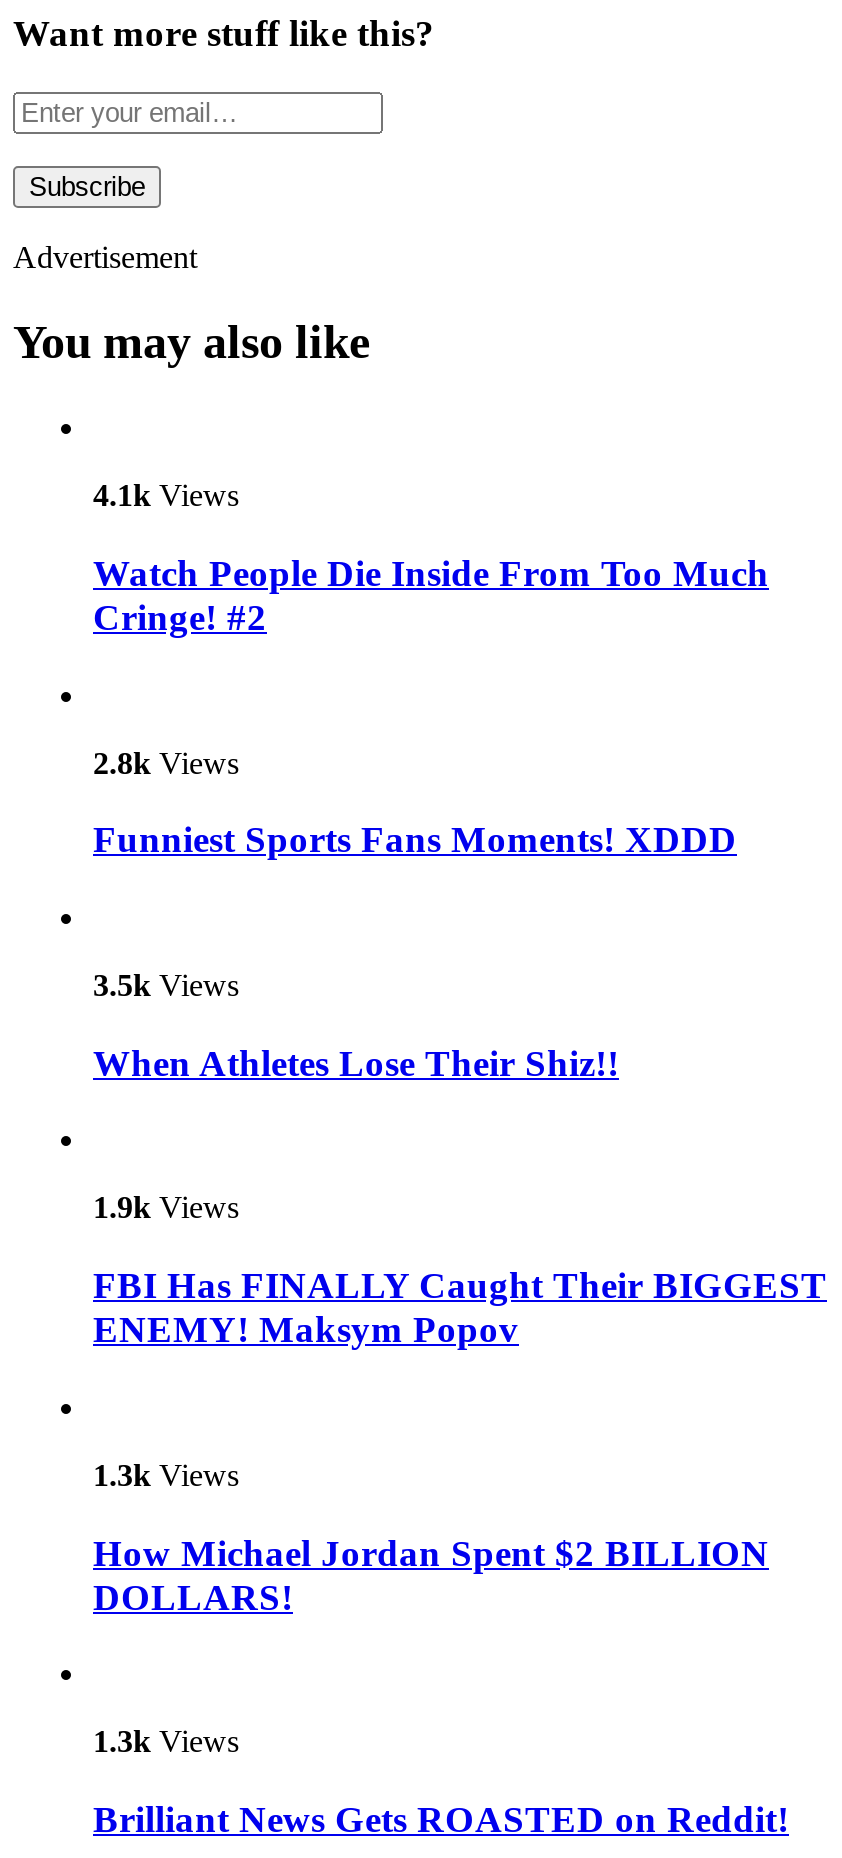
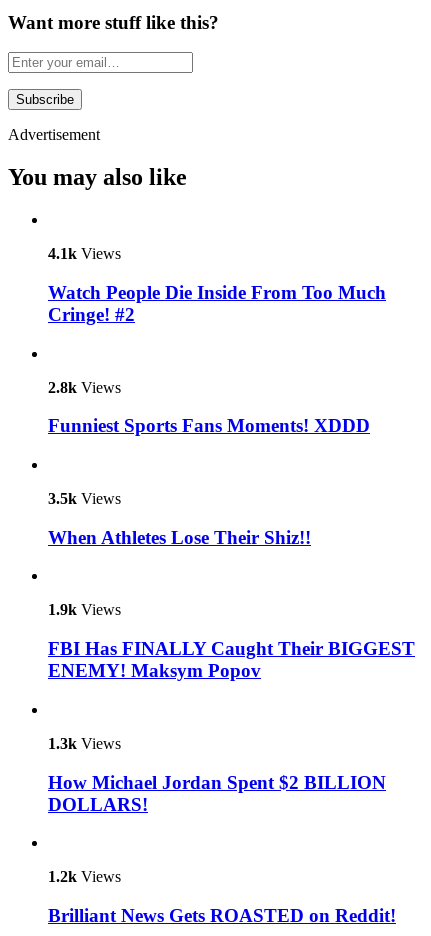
- 1.3k Views
+ 1.2k Views
